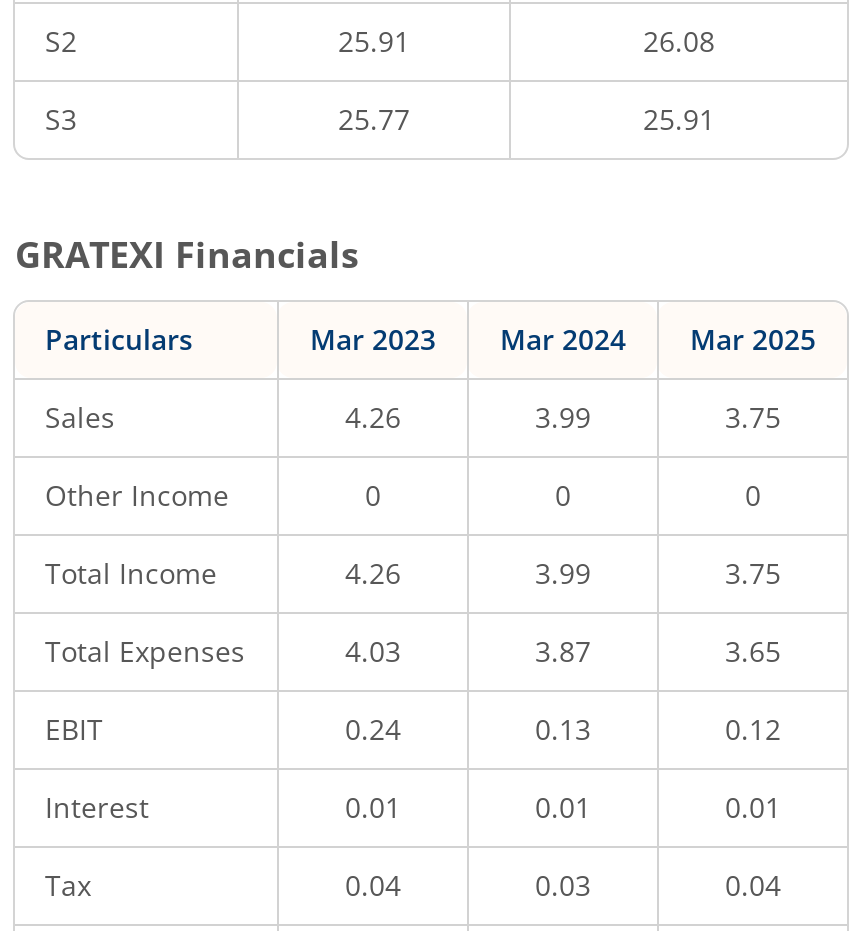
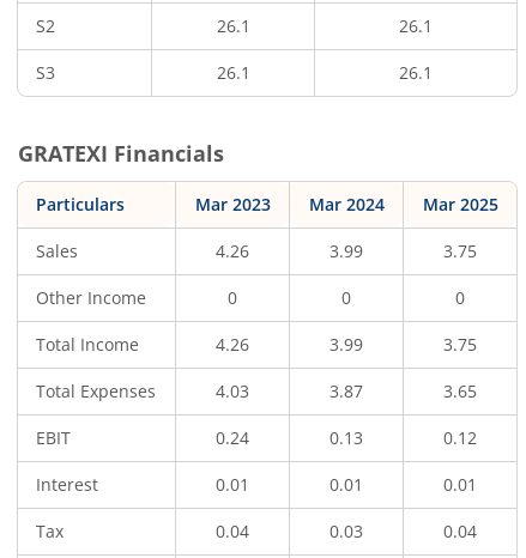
- 25.91
+ 26.1

- 26.08
+ 26.1

- 25.77
+ 26.1

- 25.91
+ 26.1
